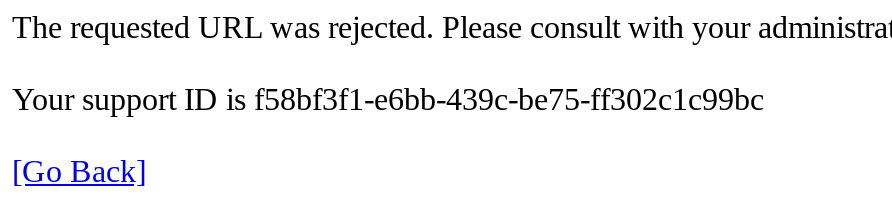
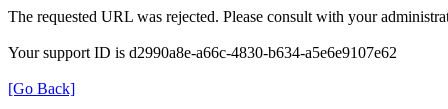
- Your support ID is f58bf3f1-e6bb-439c-be75-ff302c1c99bc
+ Your support ID is d2990a8e-a66c-4830-b634-a5e6e9107e62
